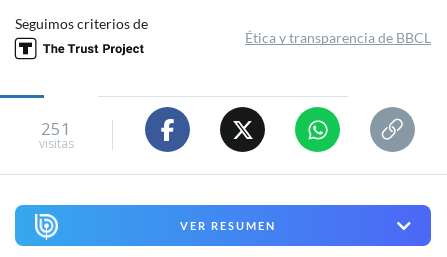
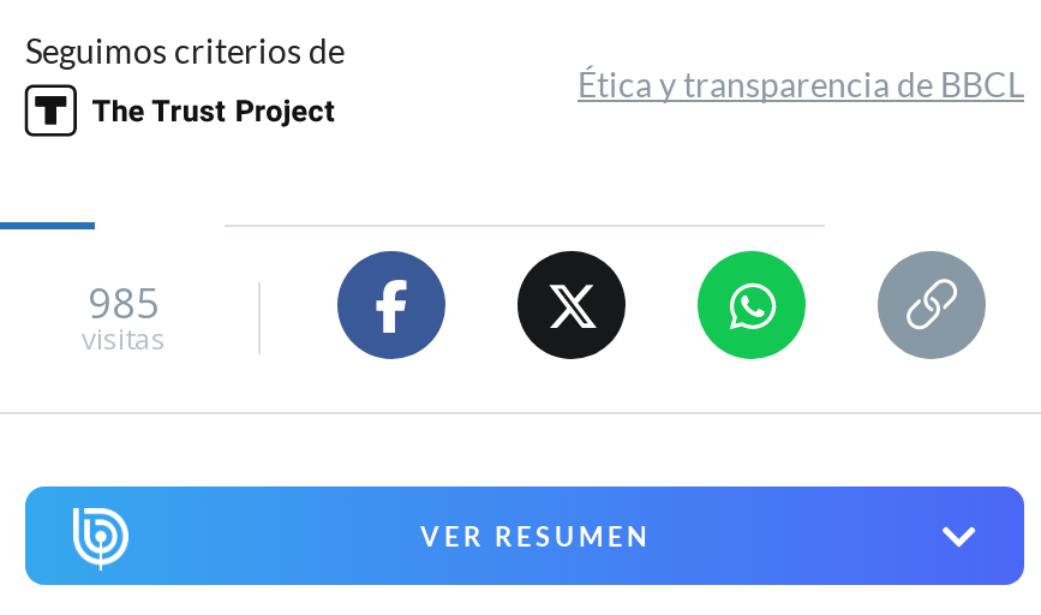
- 251
+ 985
